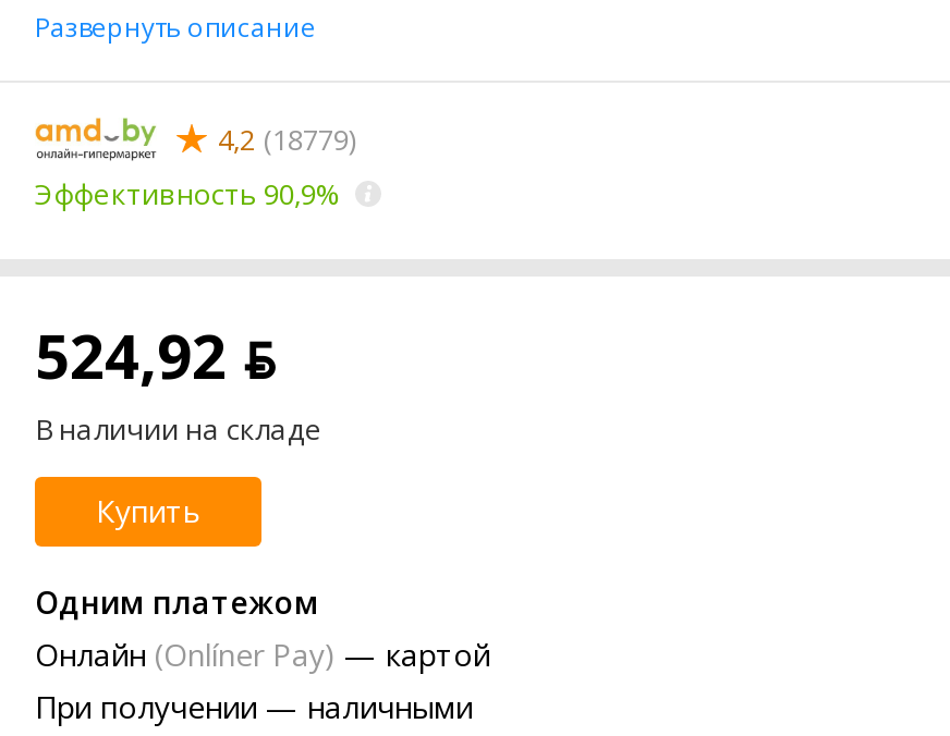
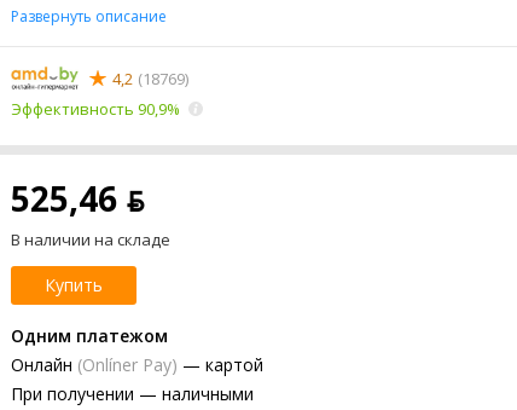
- 4,2 (18779)
+ 4,2 (18769)

- 524,92 ƃ
+ 525,46 ƃ
